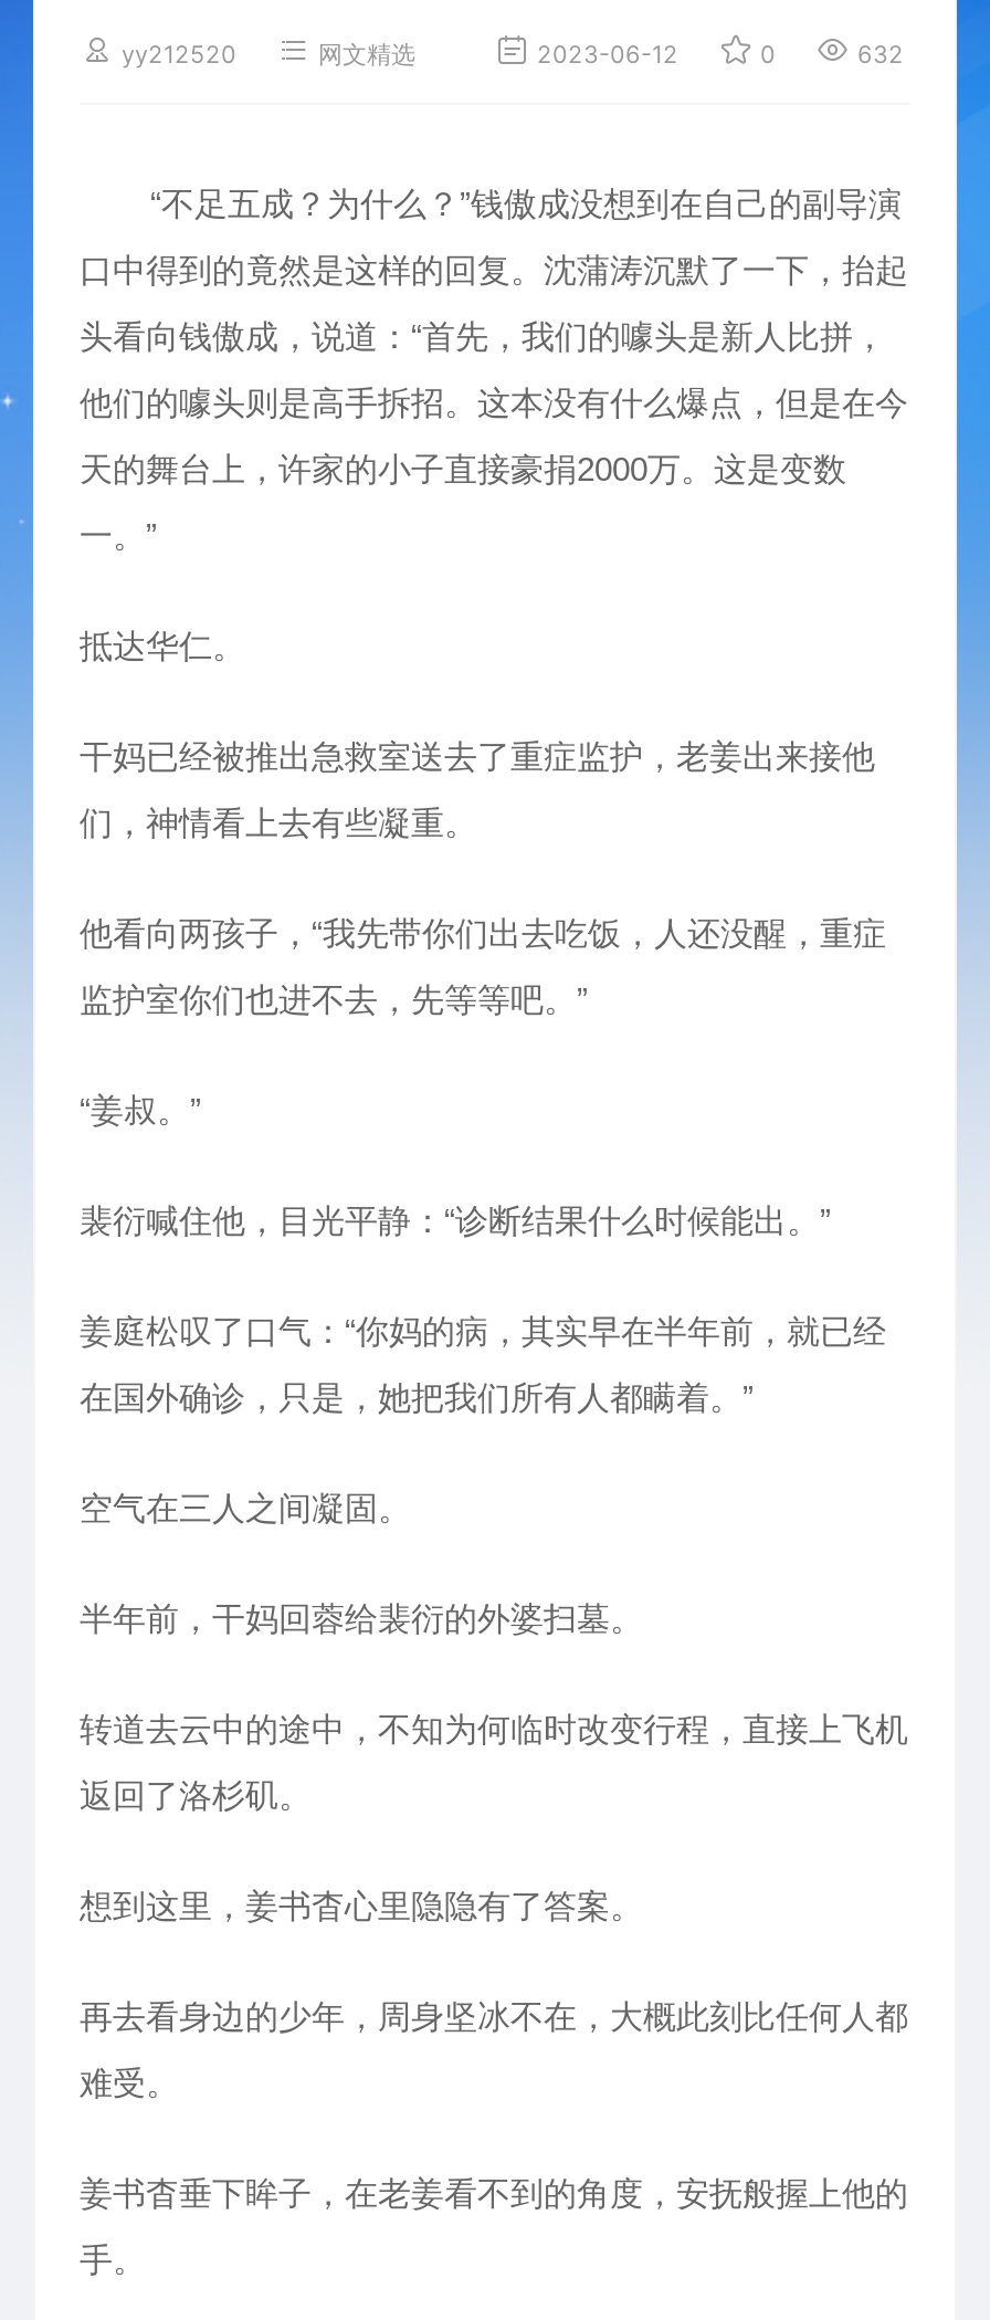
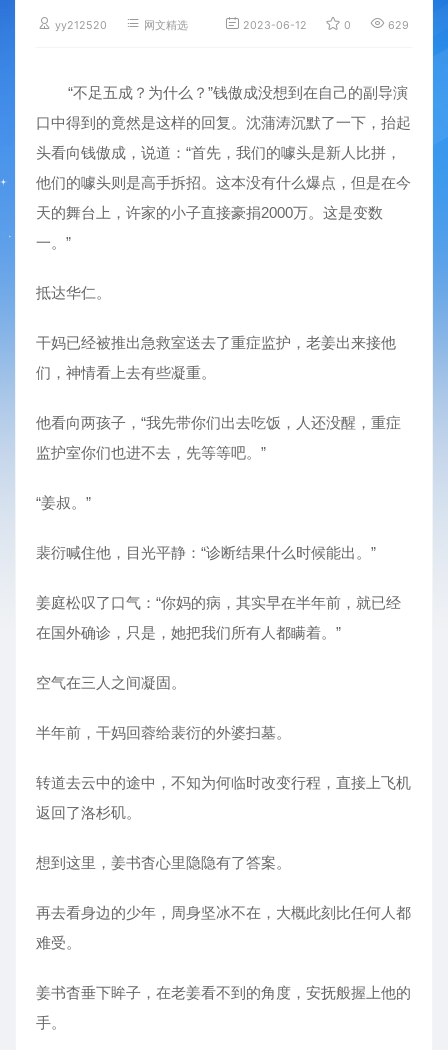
- 632
+ 629
